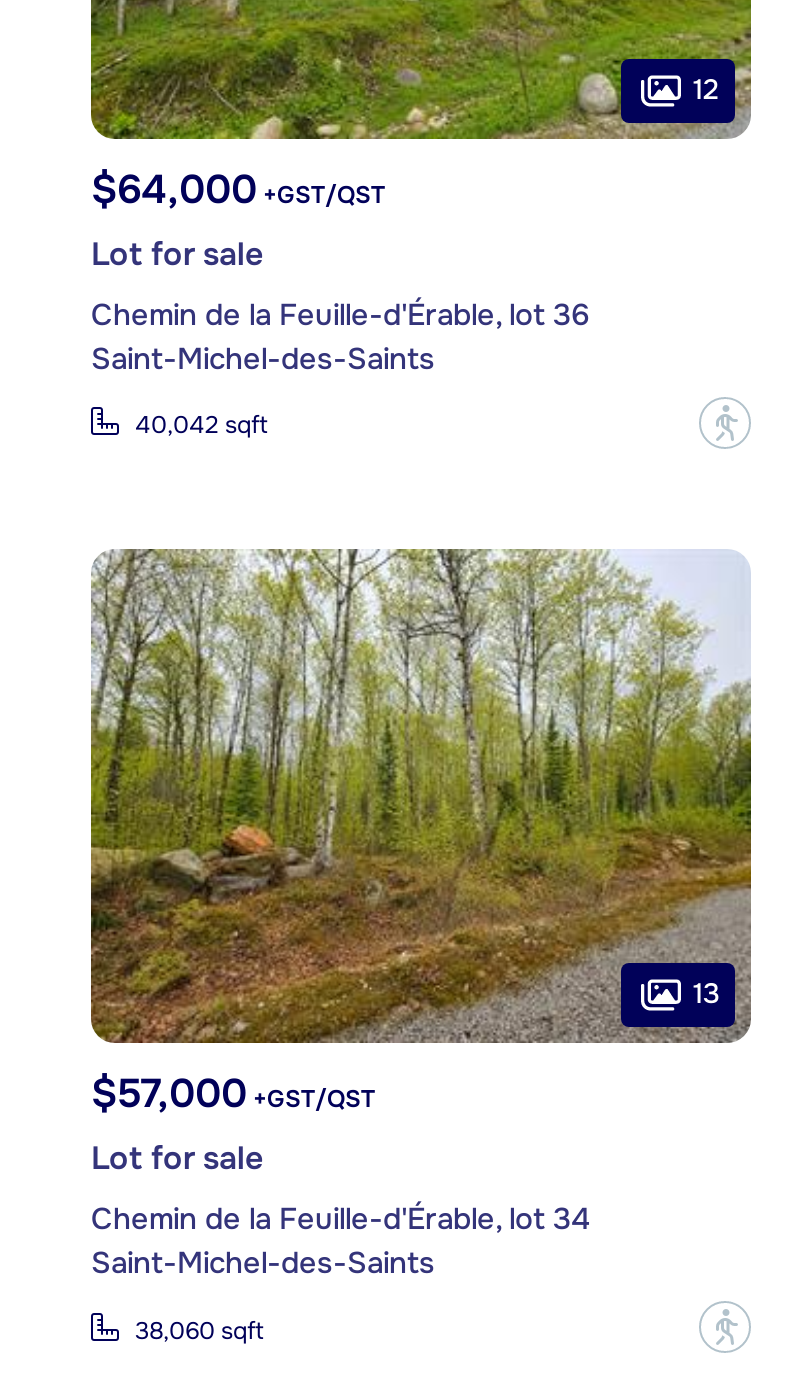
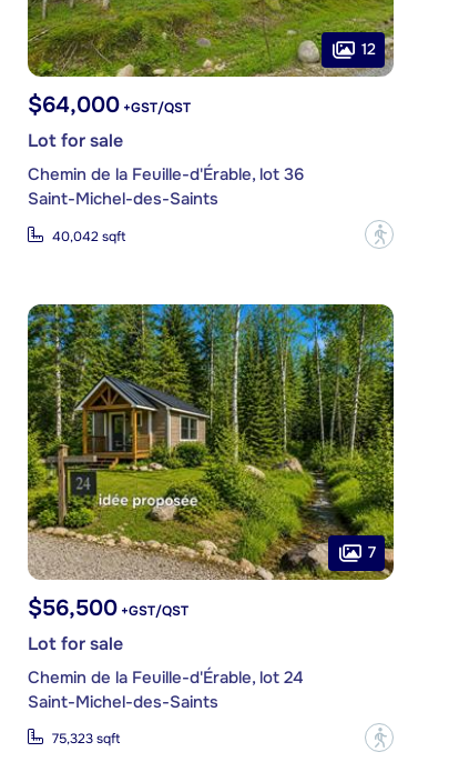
- [image]
- 13
+ [image]
+ 7

- $57,000 +GST/QST
+ $56,500 +GST/QST

- Chemin de la Feuille-d'Érable, lot 34
+ Chemin de la Feuille-d'Érable, lot 24

- 38,060 sqft
+ 75,323 sqft
